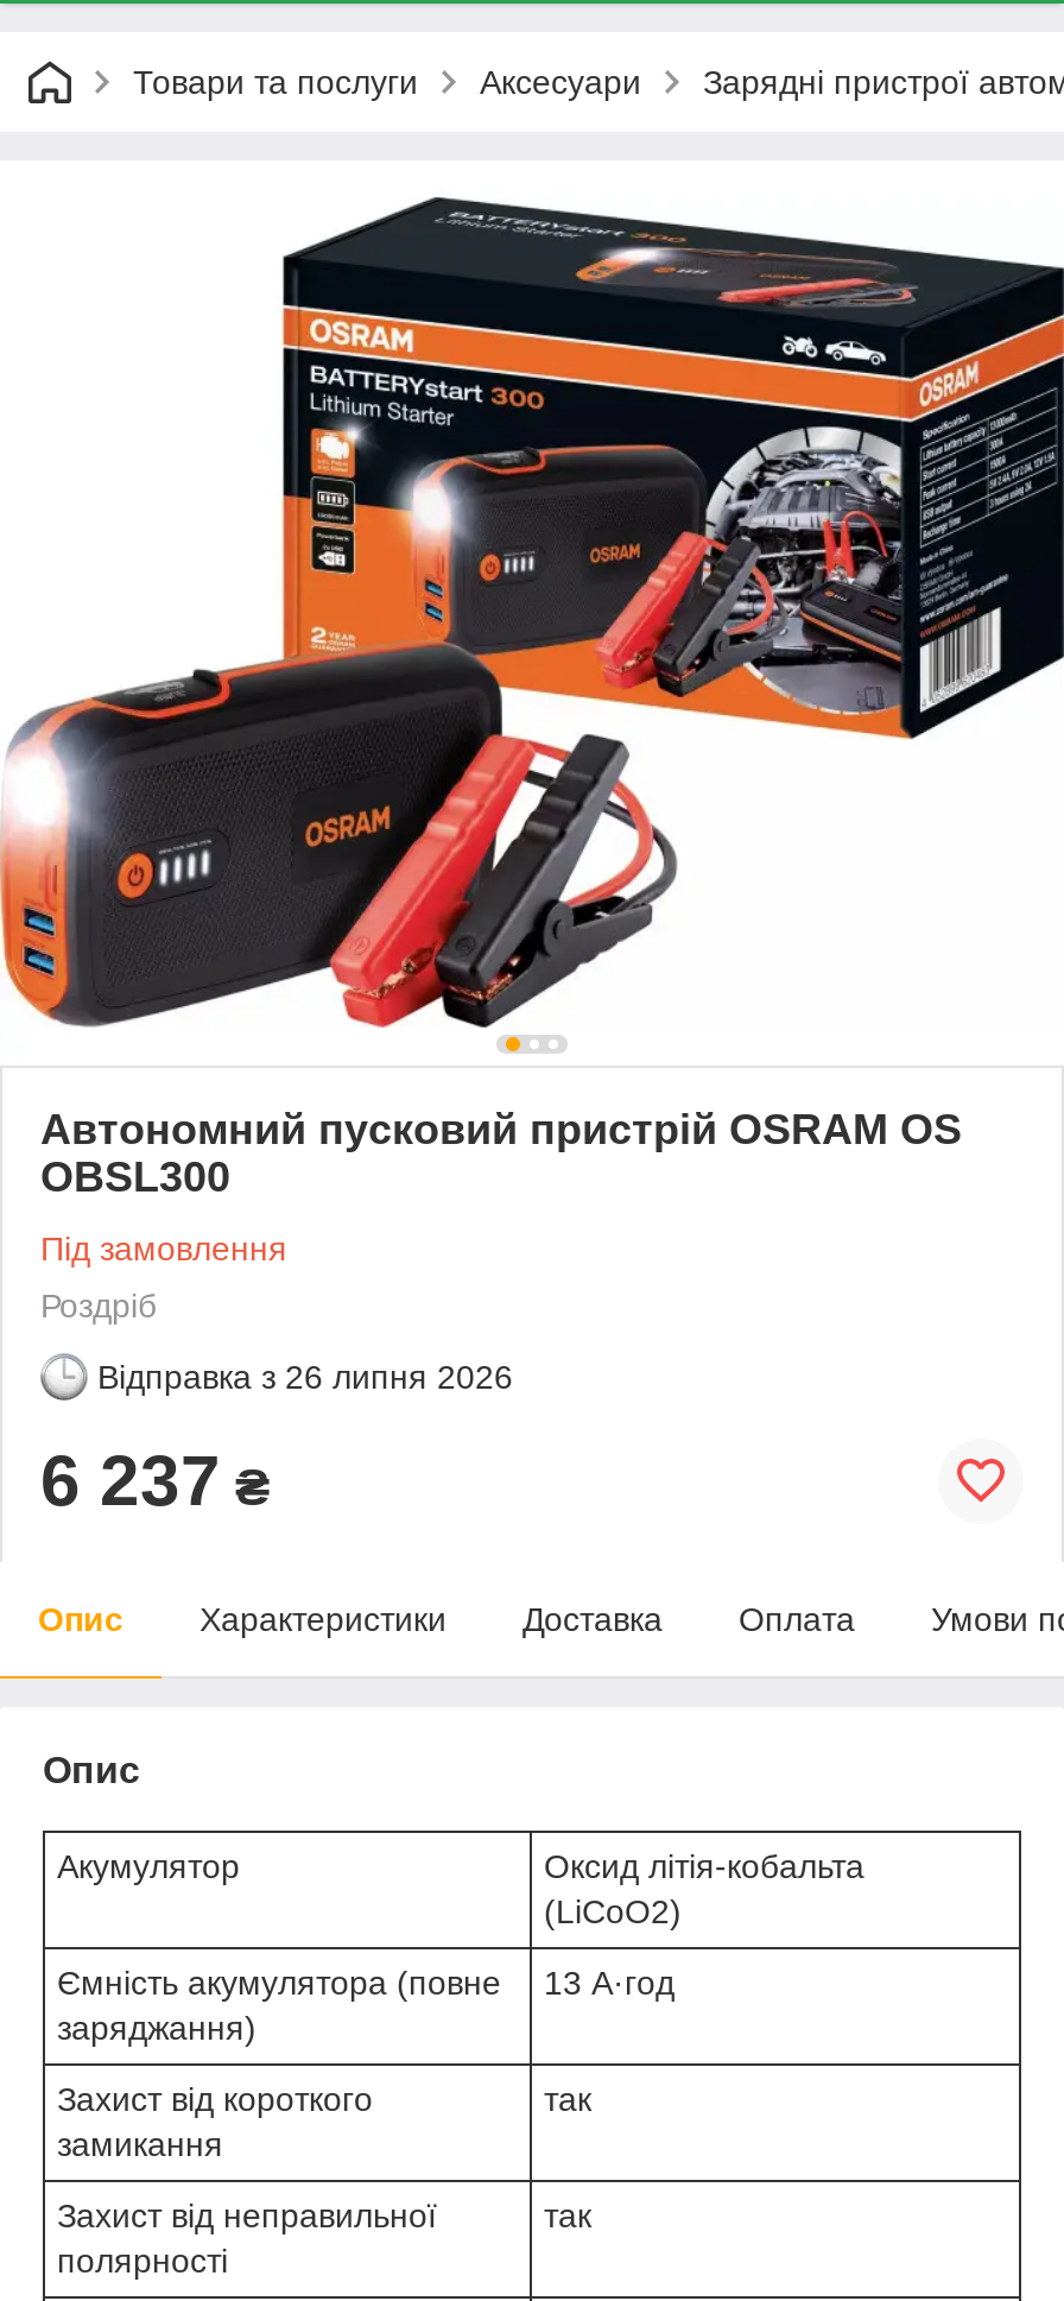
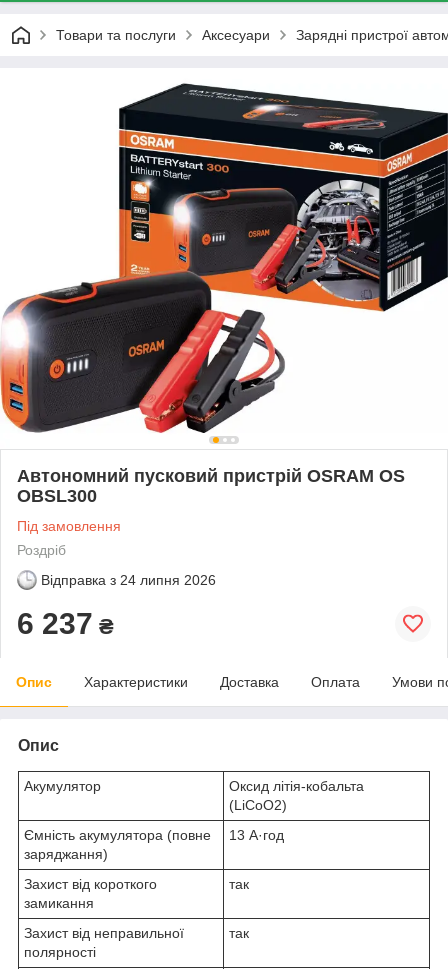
- Відправка з 26 липня 2026
+ Відправка з 24 липня 2026
